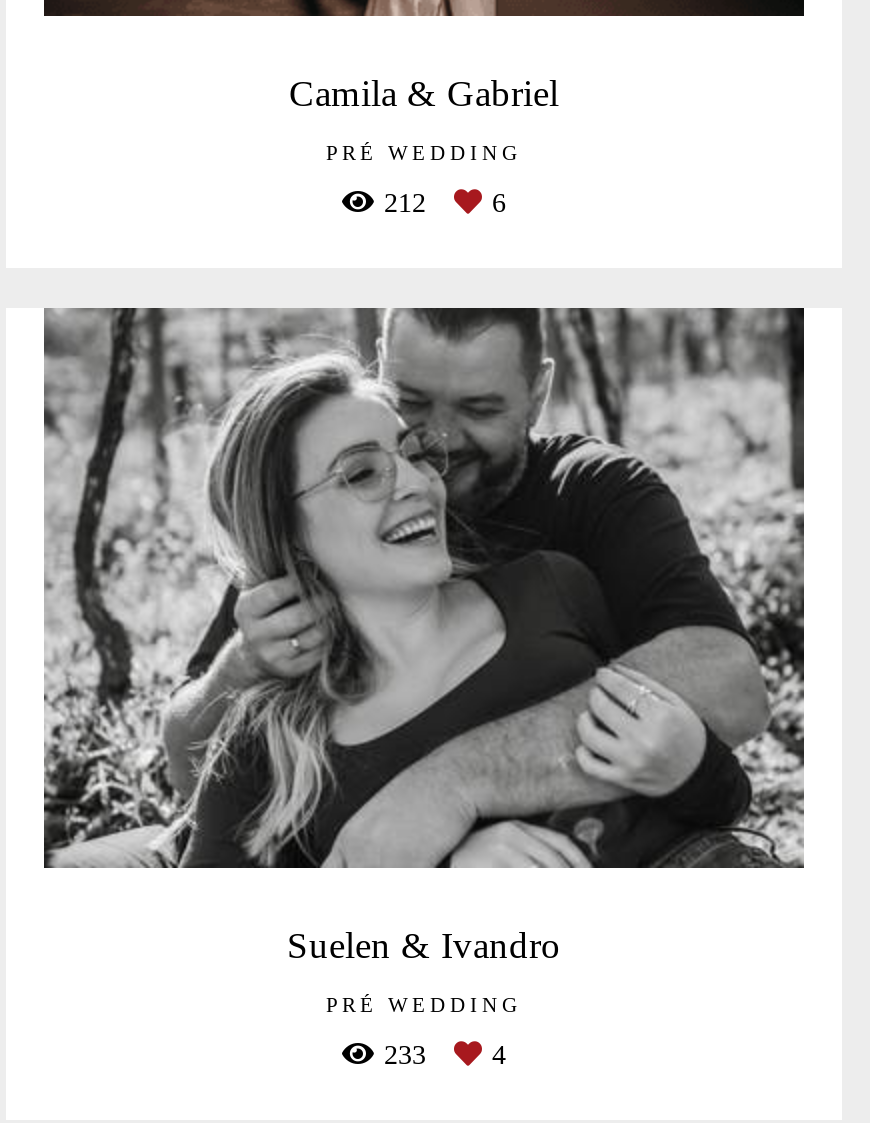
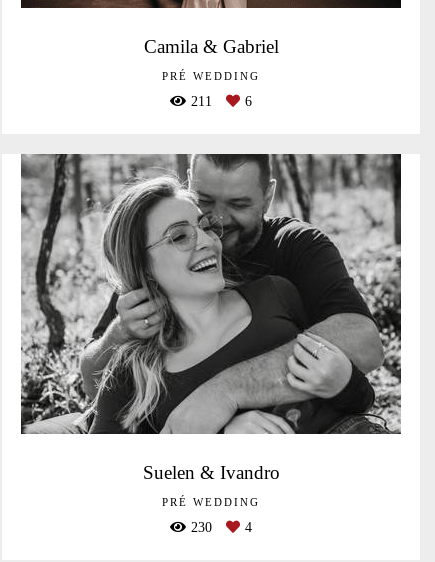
- 212
+ 211

- 233
+ 230
